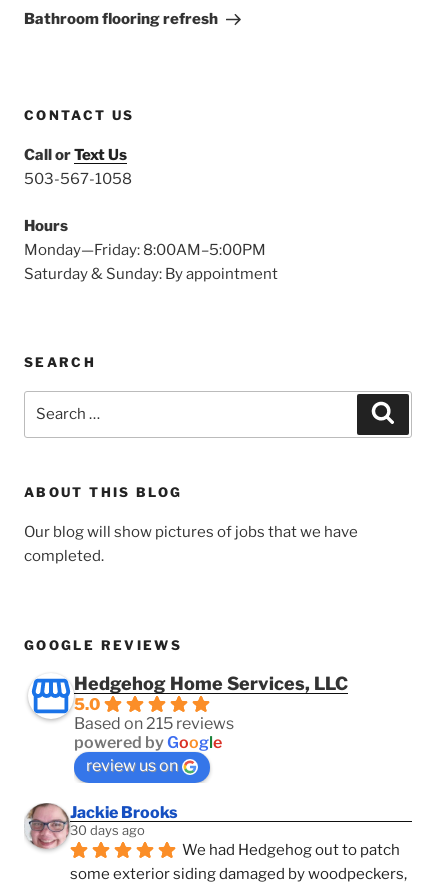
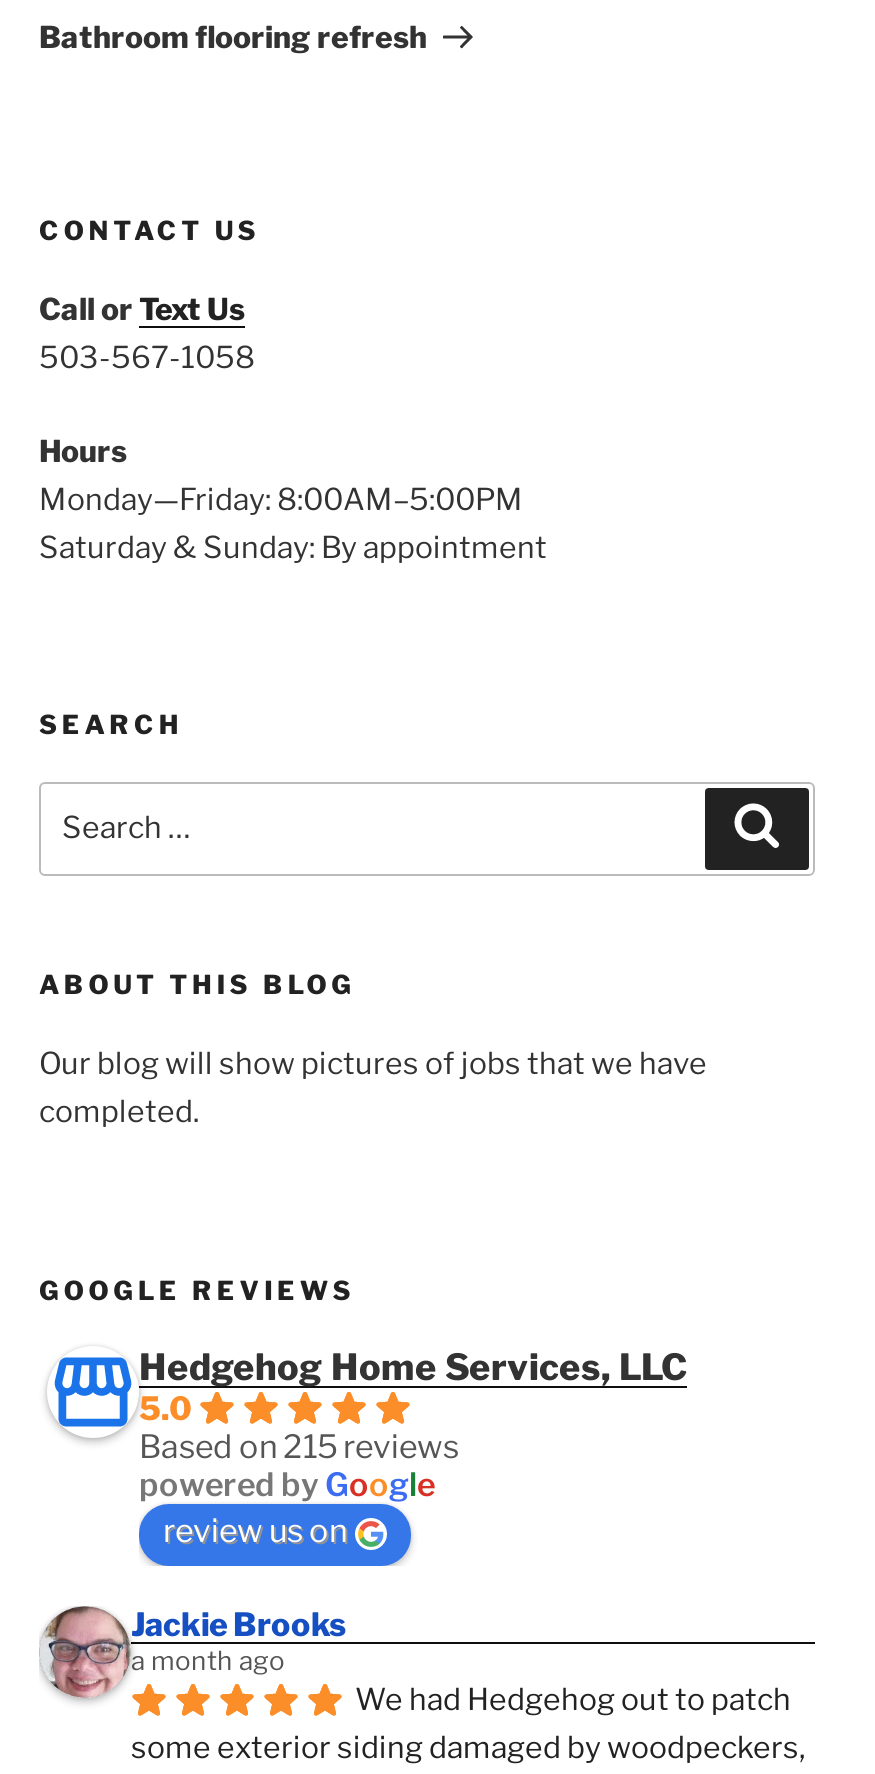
- 30 days ago
+ a month ago
